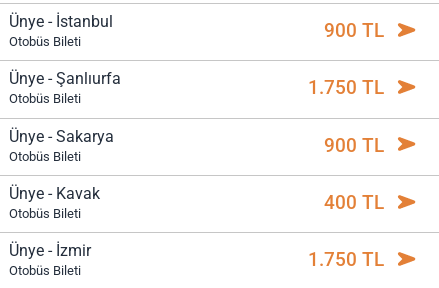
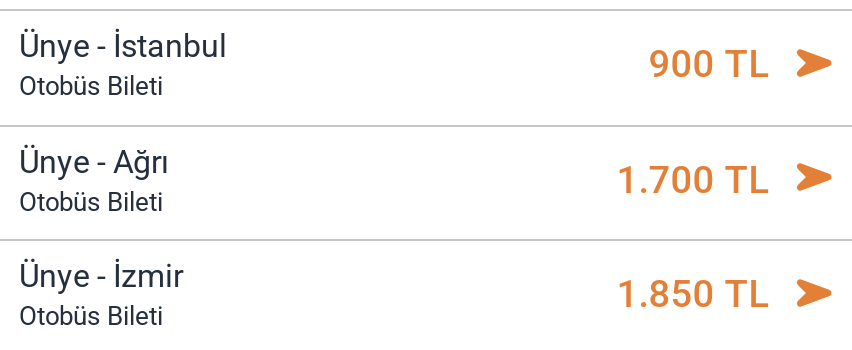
- Ünye - Şanlıurfa
+ Ünye - Ağrı

- 1.750 TL
- Ünye - Sakarya
- Otobüs Bileti
- 900 TL
- Ünye - Kavak
- Otobüs Bileti
- 400 TL
+ 1.700 TL

- 1.750 TL
+ 1.850 TL
